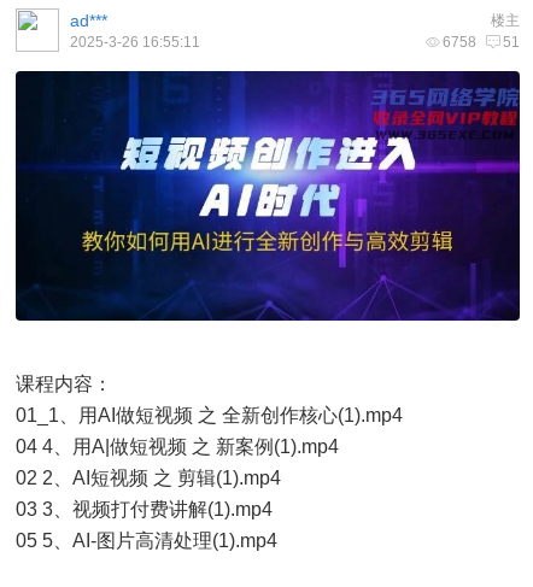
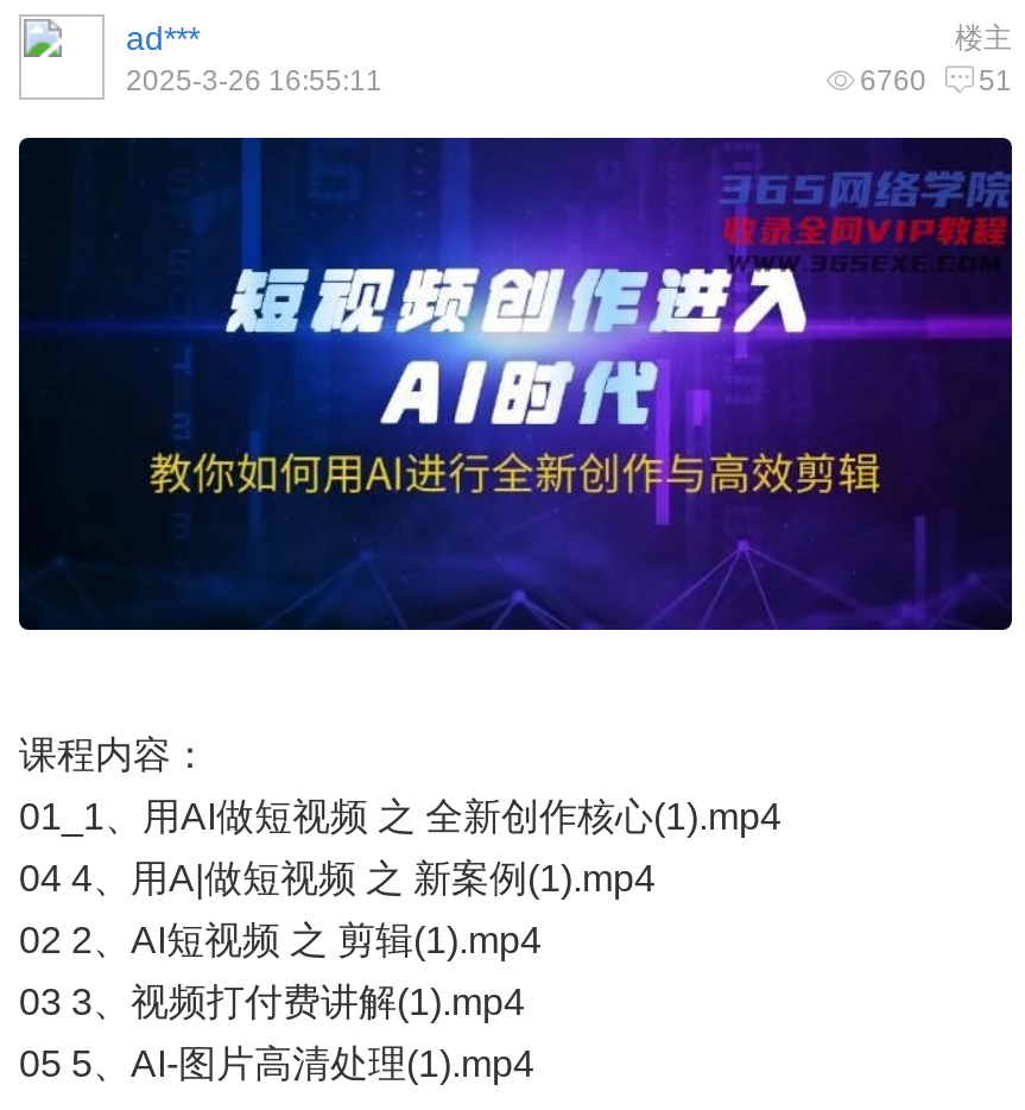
- 6758 51
+ 6760 51
